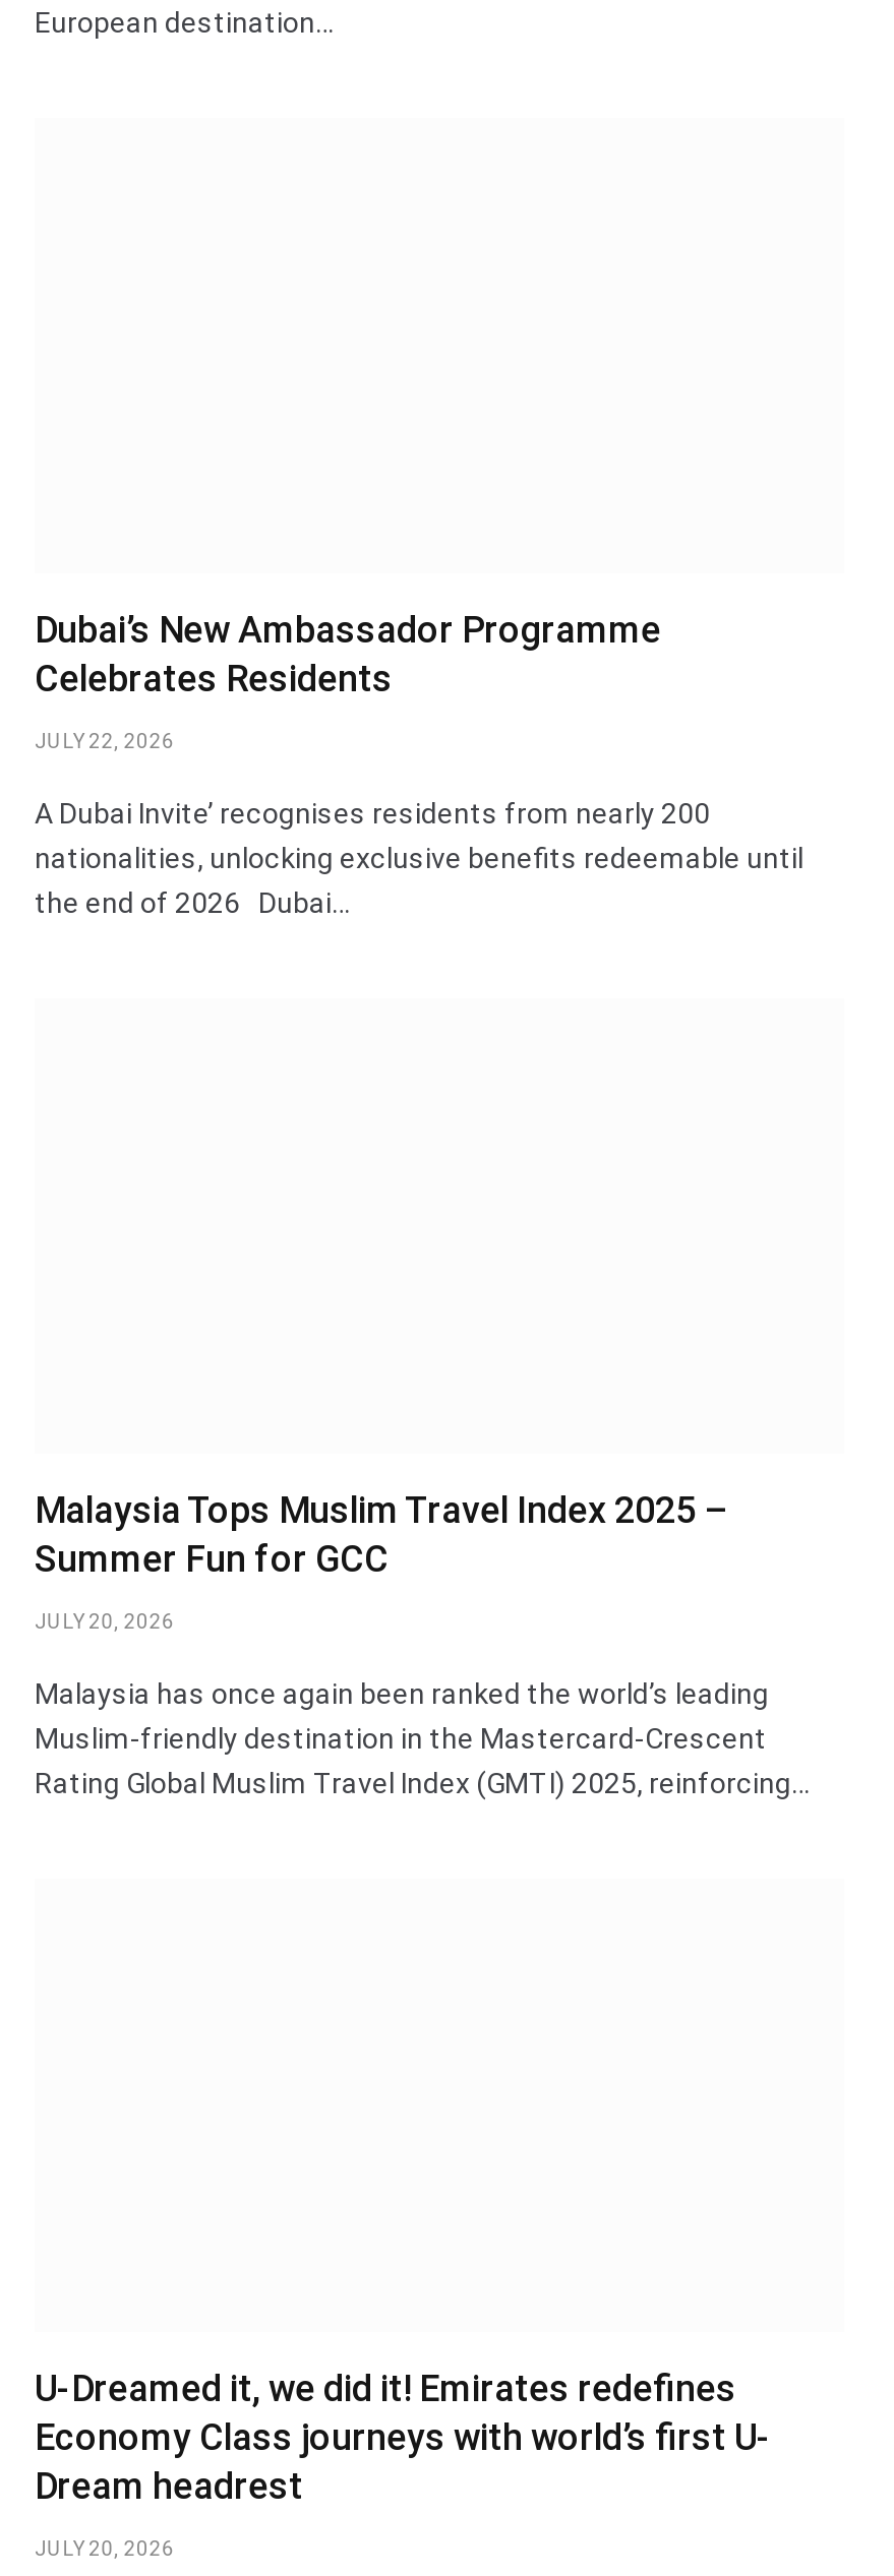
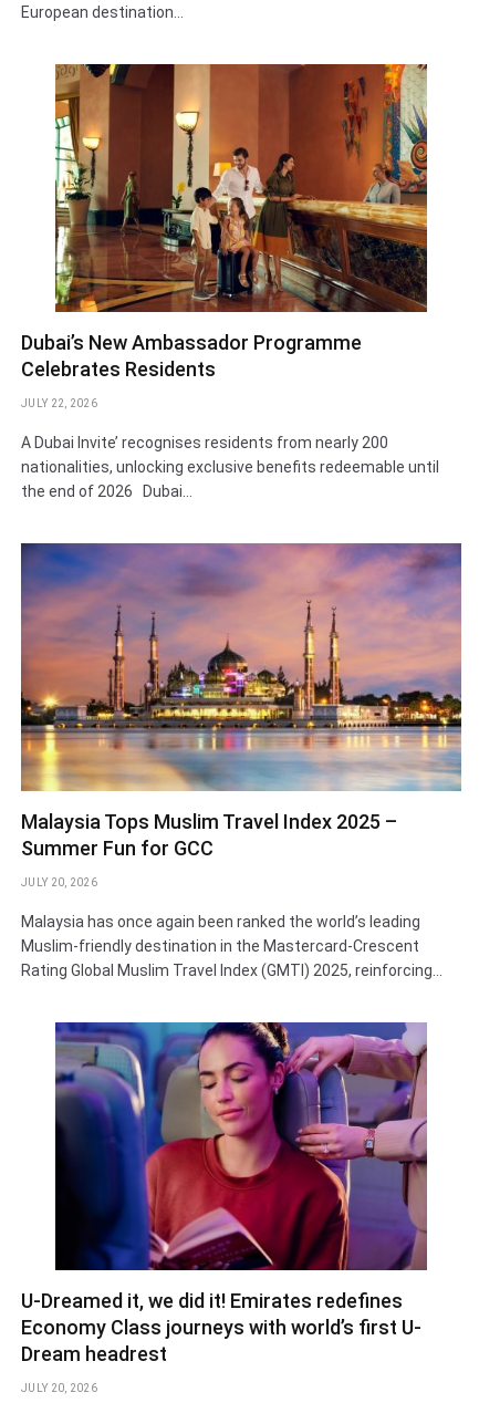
+ [image]

+ [image]

+ [image]
